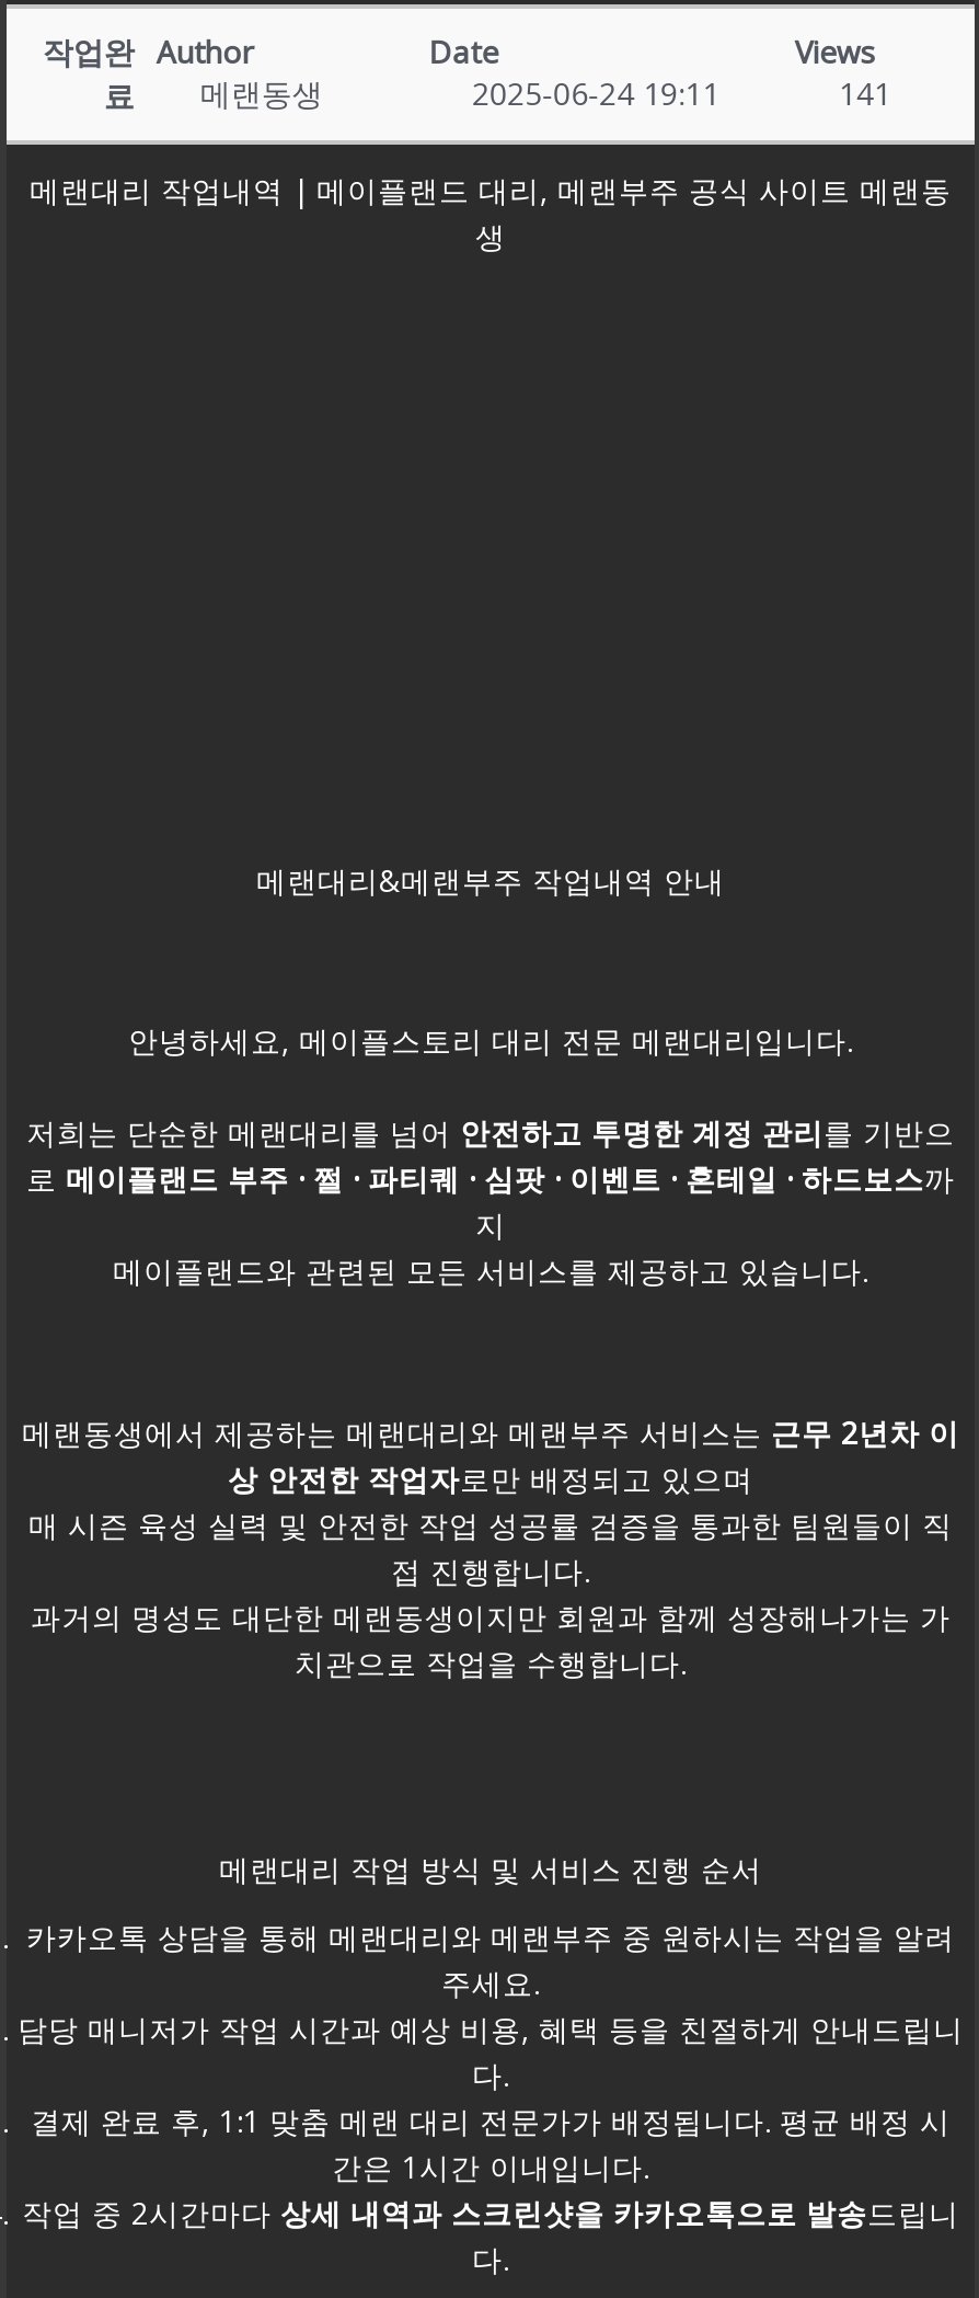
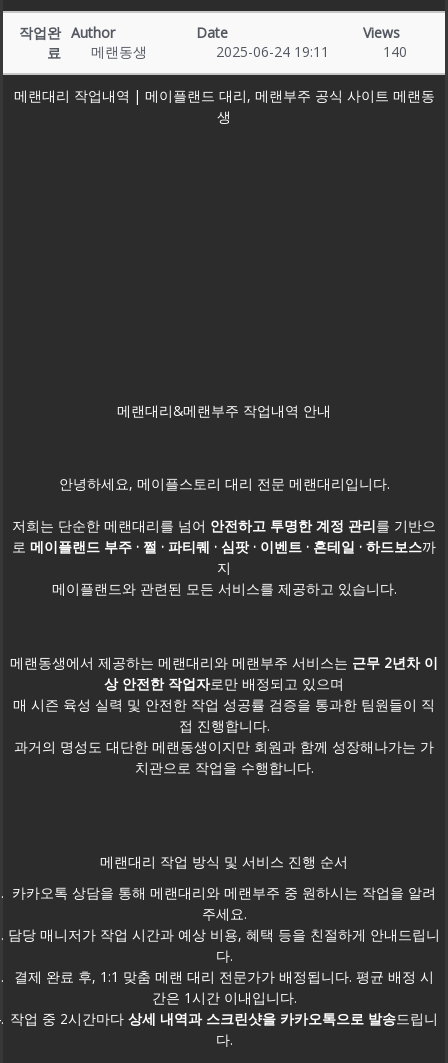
- 141
+ 140
